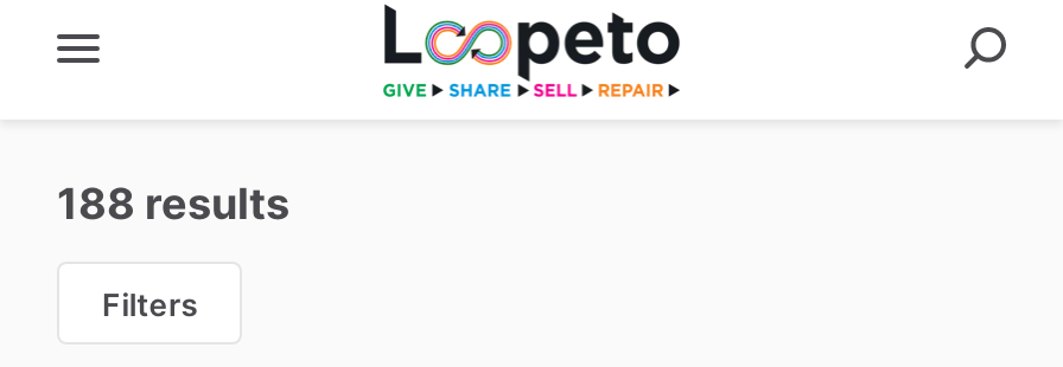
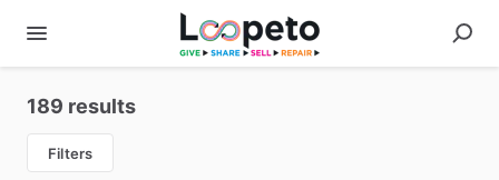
- 188 results
+ 189 results
